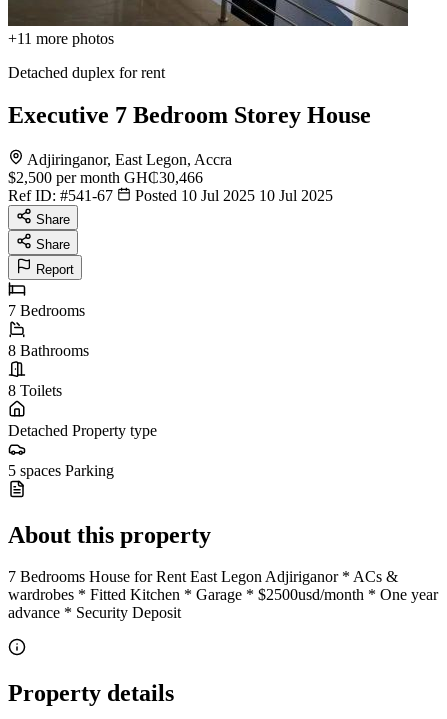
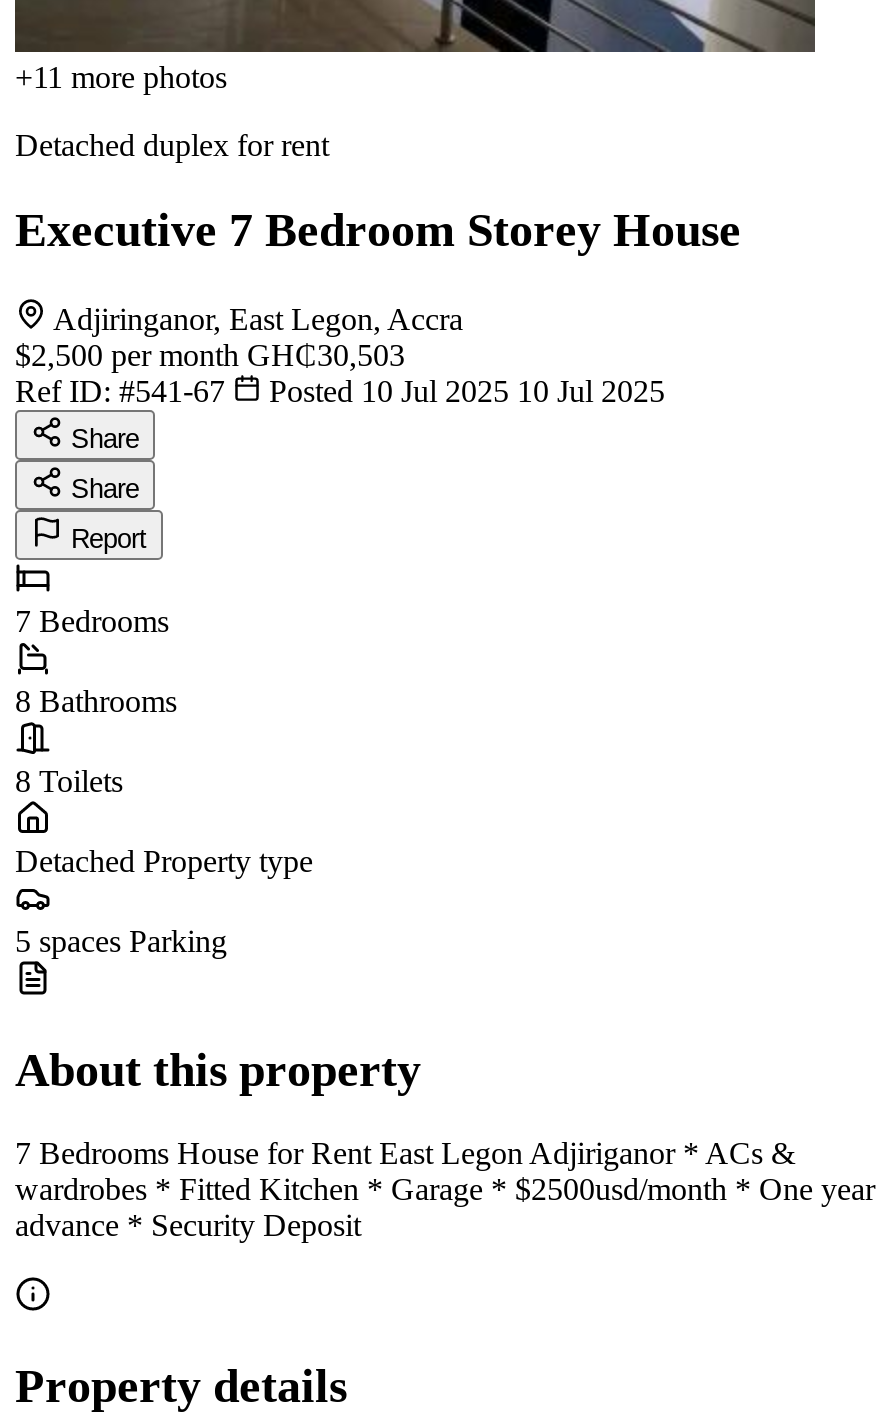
- $2,500 per month GH₵30,466
+ $2,500 per month GH₵30,503
